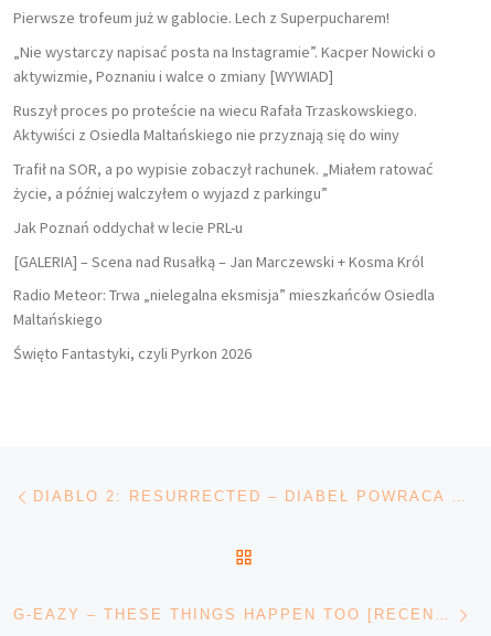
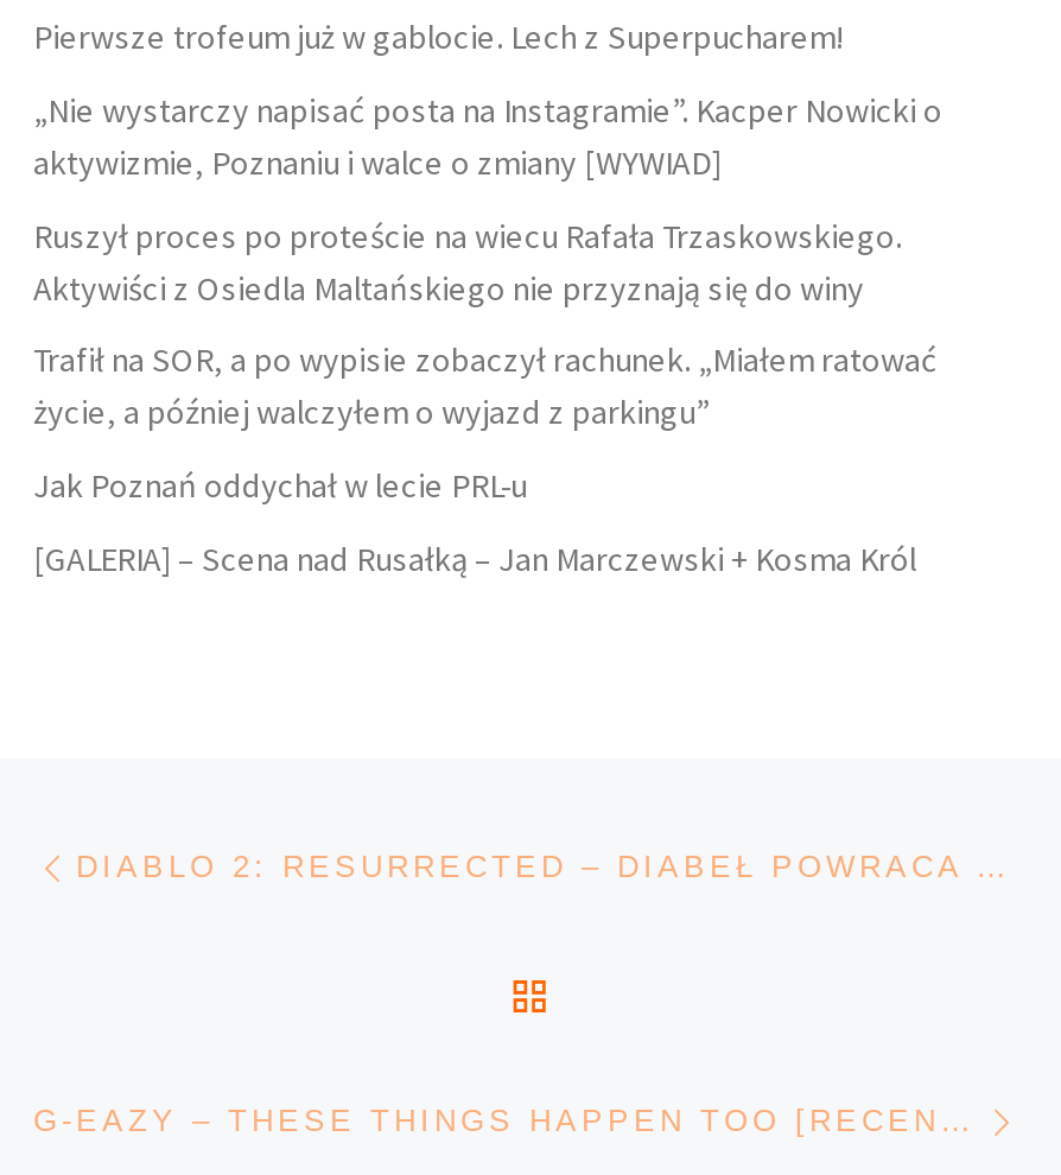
- Radio Meteor: Trwa „nielegalna eksmisja” mieszkańców Osiedla
- Maltańskiego
- Święto Fantastyki, czyli Pyrkon 2026
